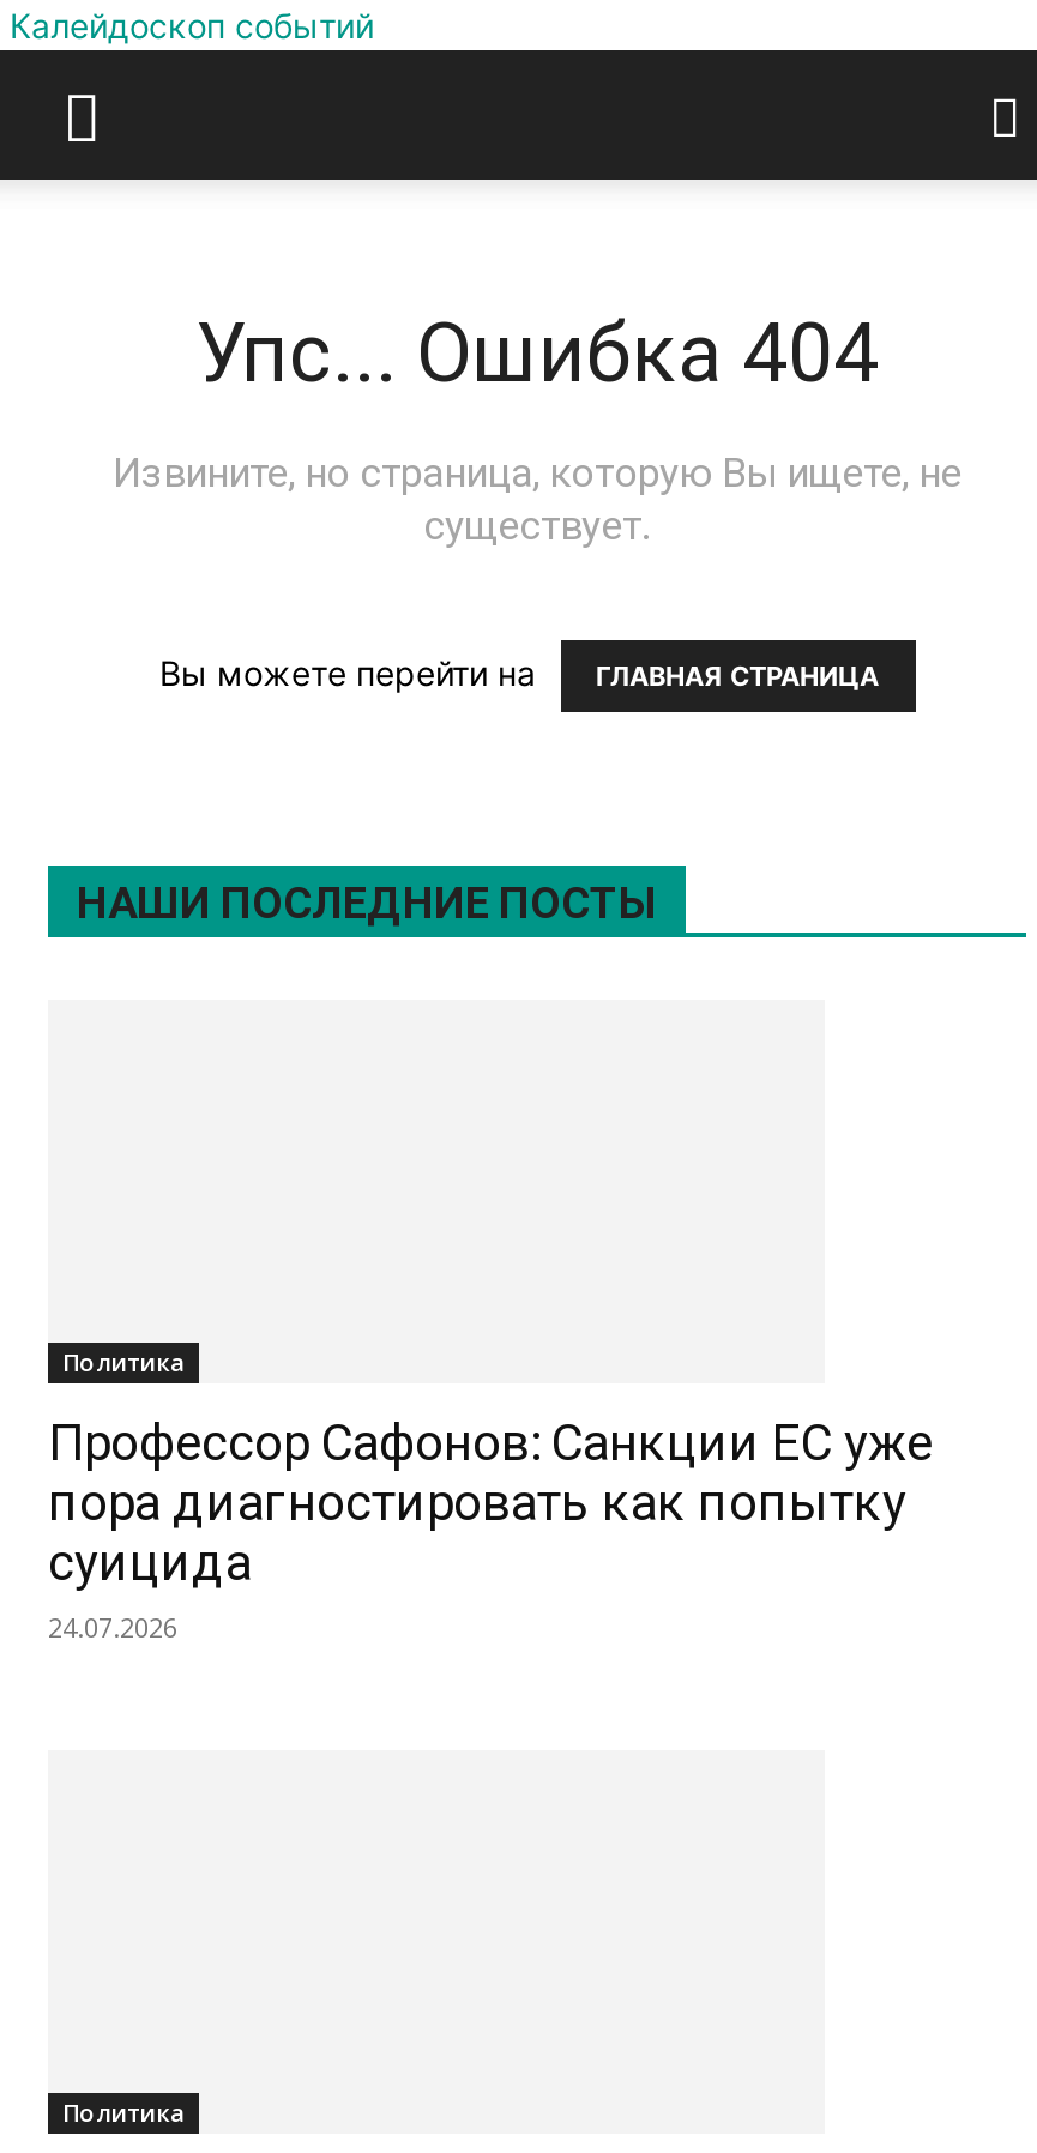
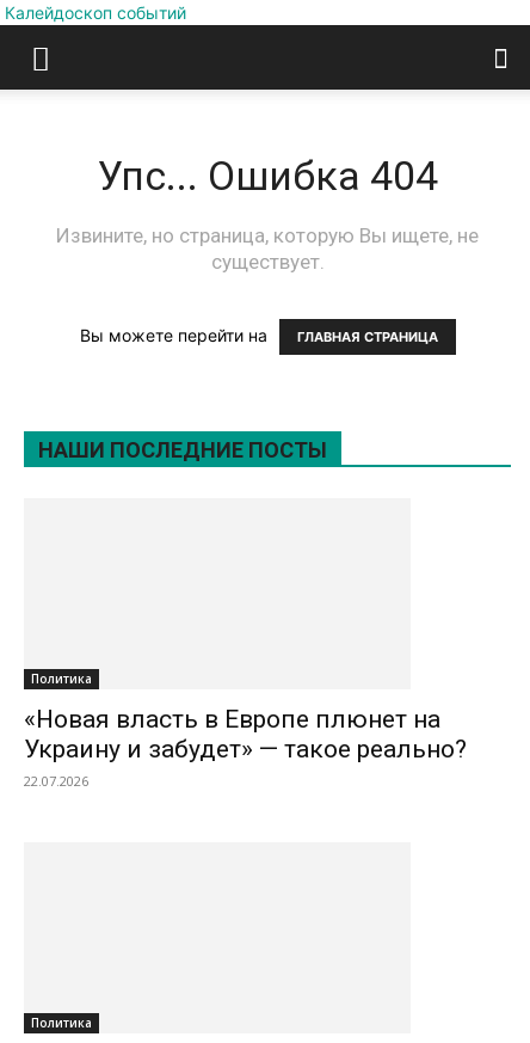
- Профессор Сафонов: Санкции ЕС уже
- пора диагностировать как попытку
- суицида
- 24.07.2026
+ «Новая власть в Европе плюнет на
+ Украину и забудет» — такое реально?
+ 22.07.2026
